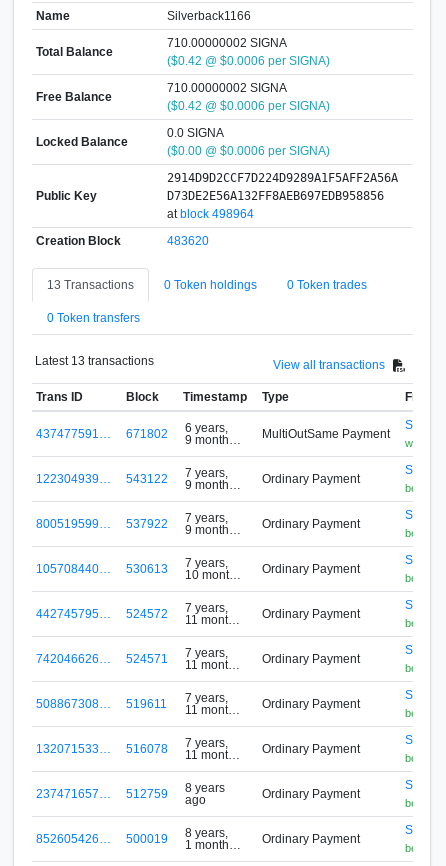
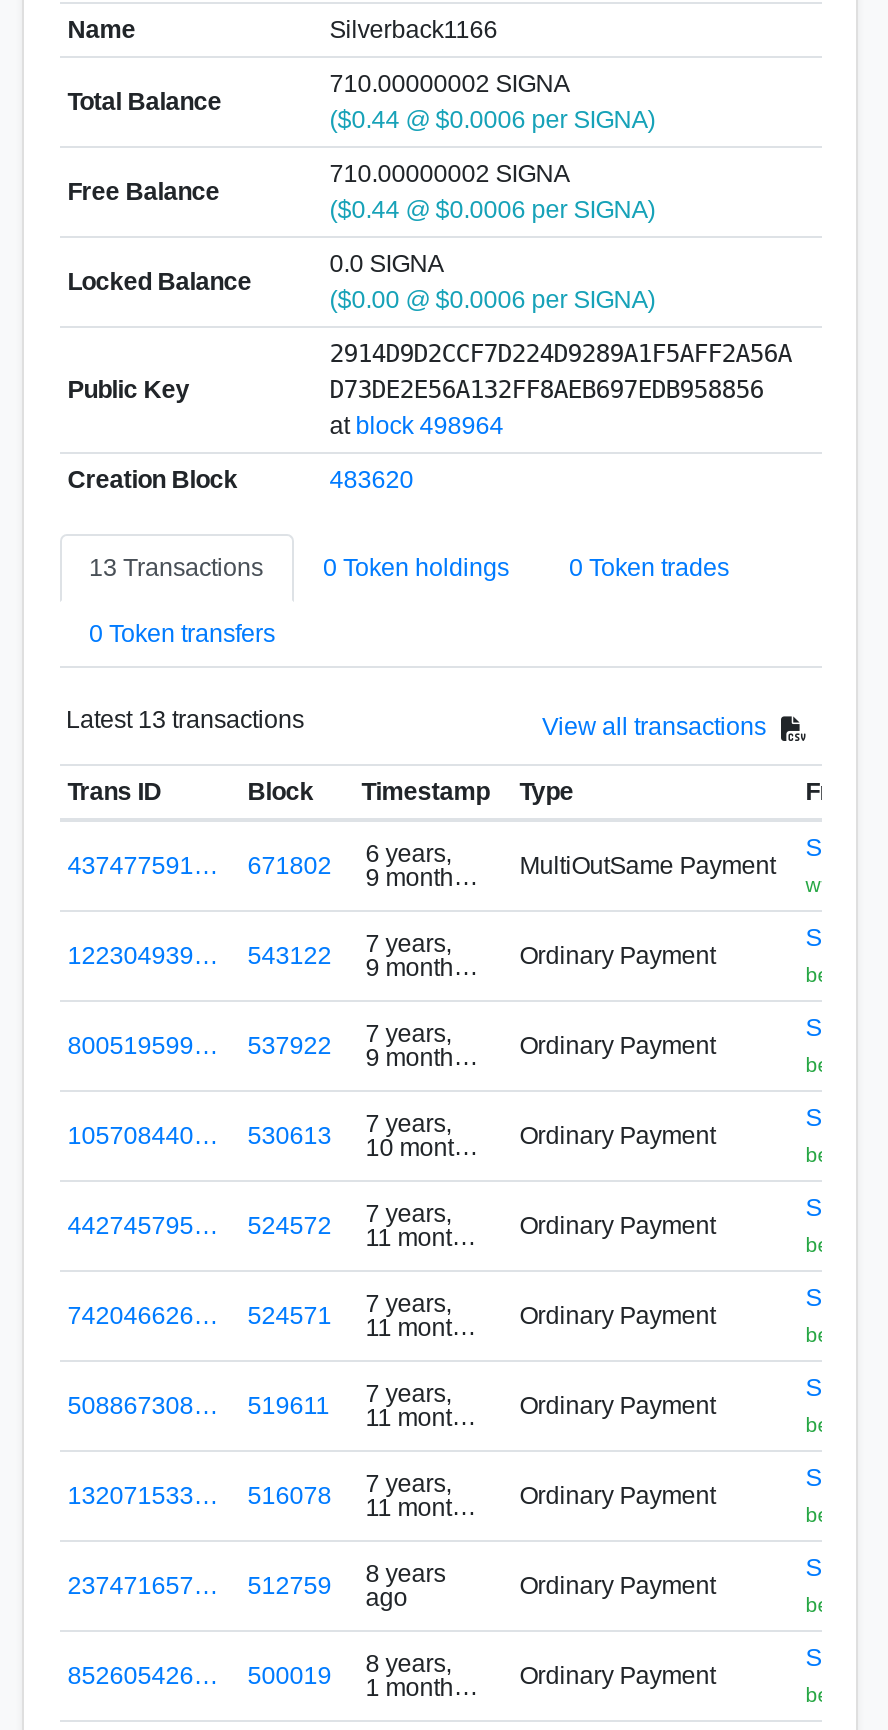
- ($0.42 @ $0.0006 per SIGNA)
+ ($0.44 @ $0.0006 per SIGNA)

- ($0.42 @ $0.0006 per SIGNA)
+ ($0.44 @ $0.0006 per SIGNA)
